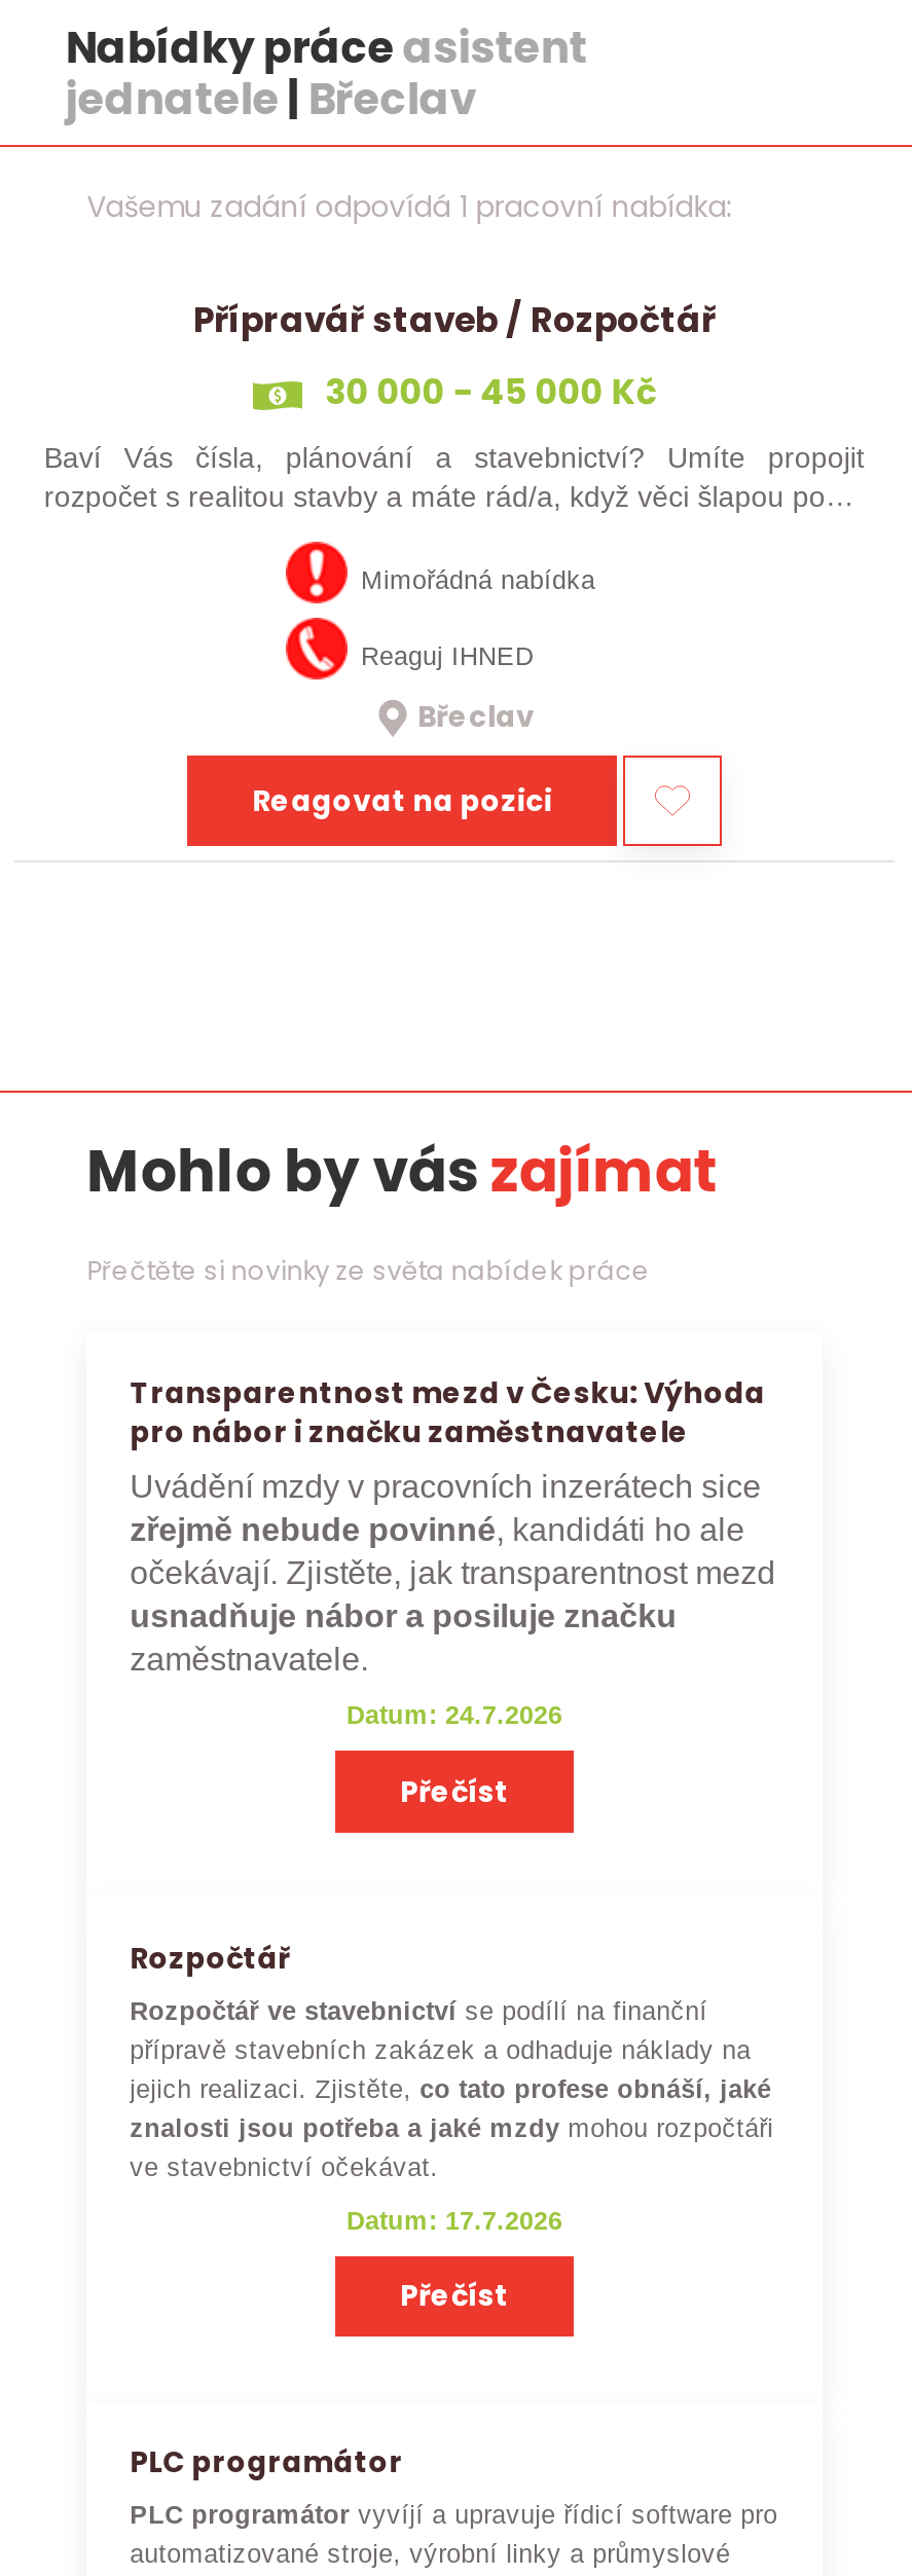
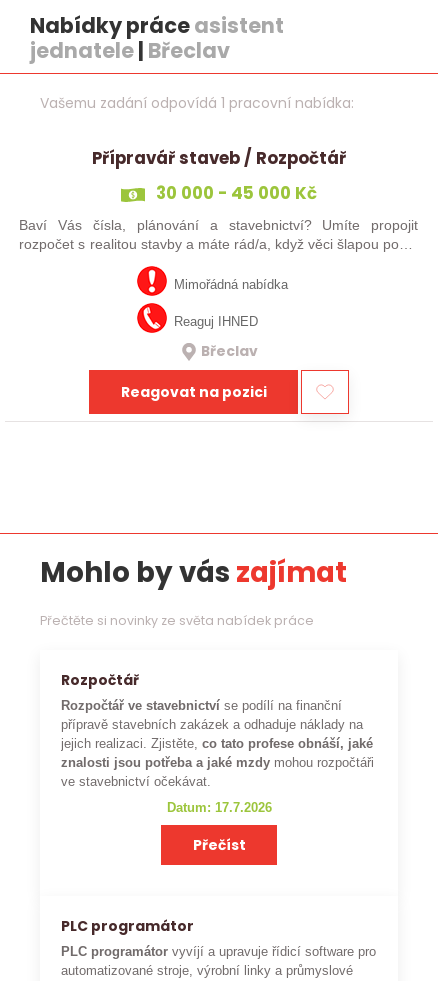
- Transparentnost mezd v Česku: Výhoda
- pro nábor i značku zaměstnavatele
- Uvádění mzdy v pracovních inzerátech sice
- zřejmě nebude povinné, kandidáti ho ale
- očekávají. Zjistěte, jak transparentnost mezd
- usnadňuje nábor a posiluje značku
- zaměstnavatele.
- Datum: 24.7.2026
- Přečíst
